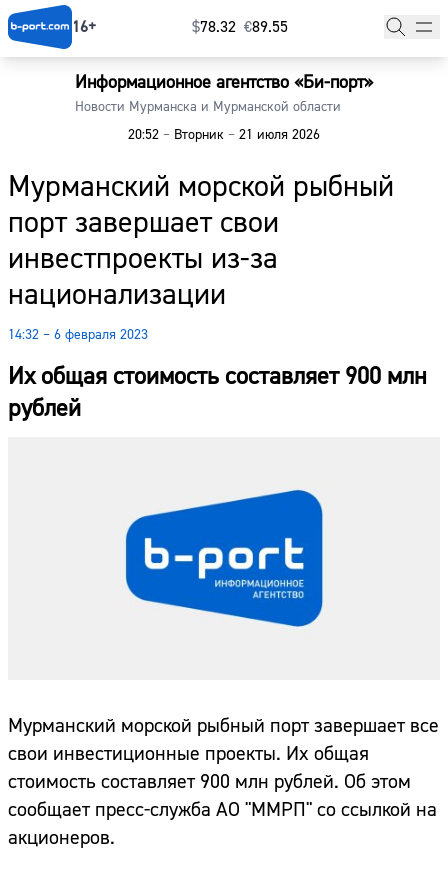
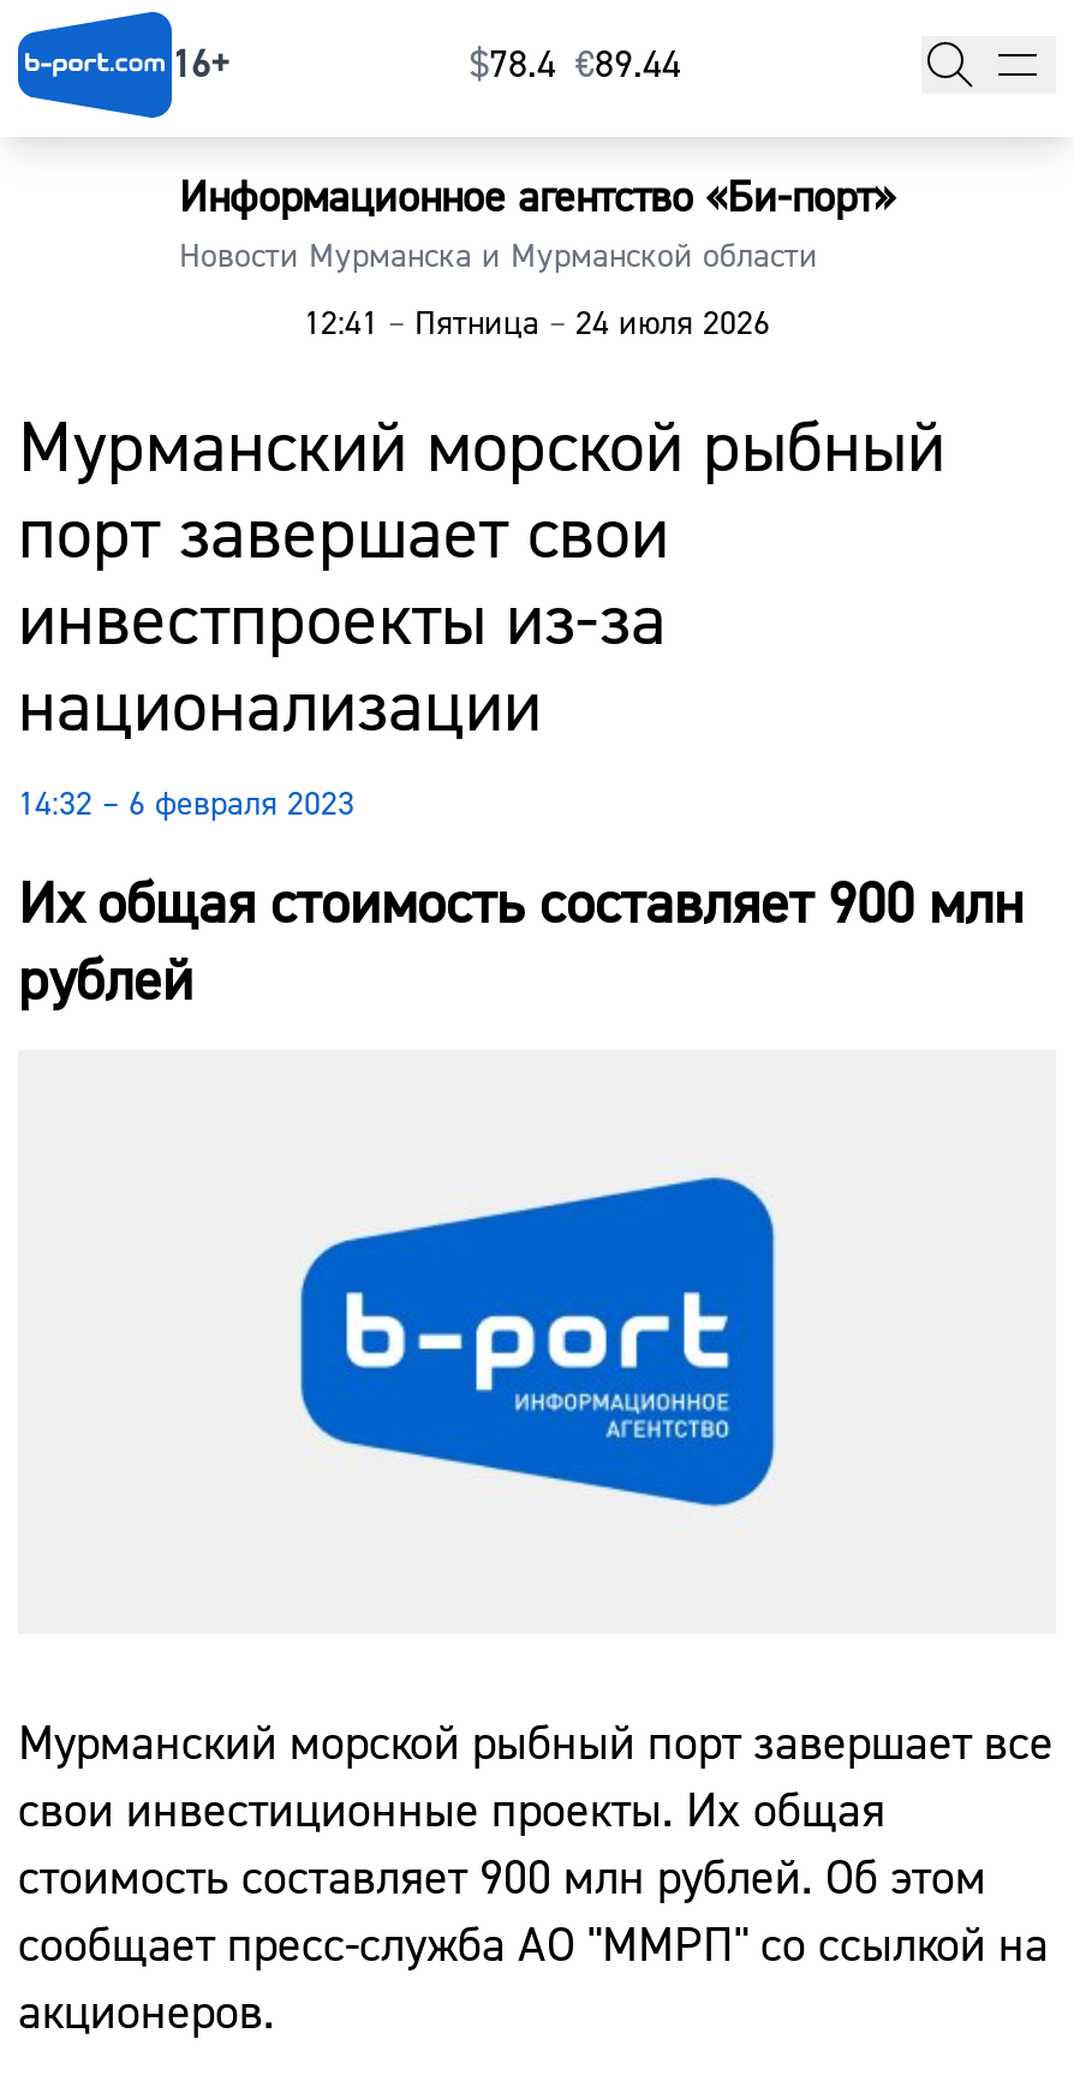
- $78.32 €89.55
+ $78.4 €89.44

- 20:52 – Вторник – 21 июля 2026
+ 12:41 – Пятница – 24 июля 2026
